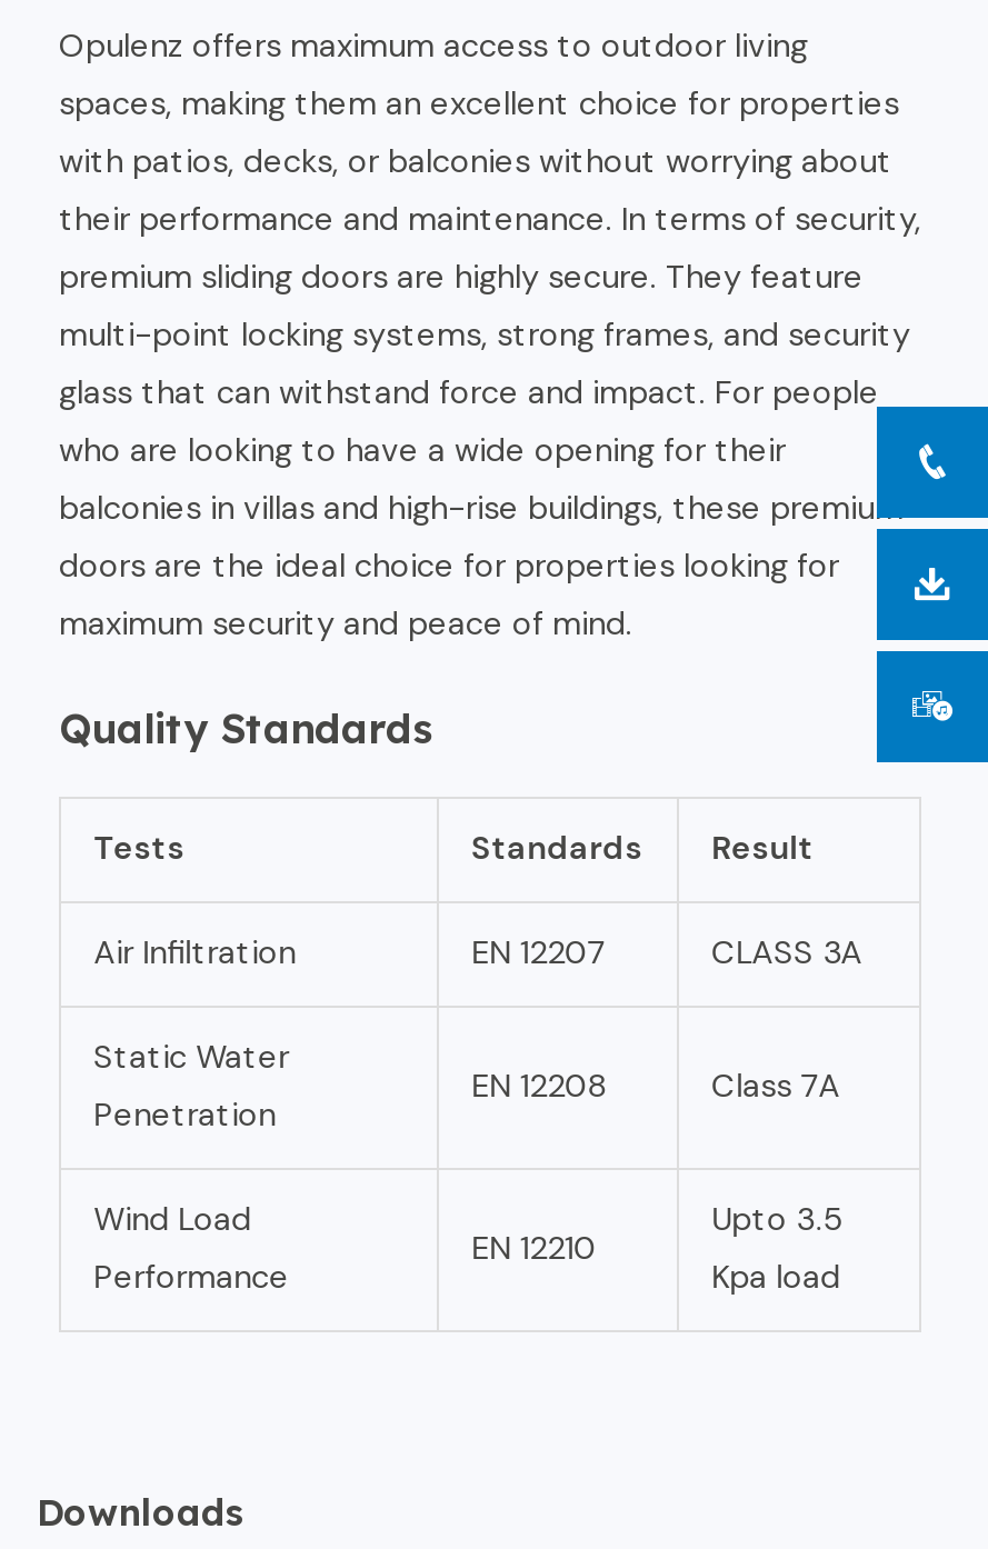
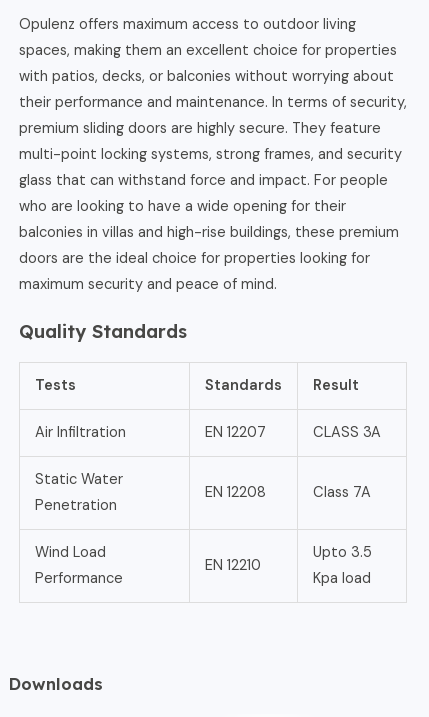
- [image]
